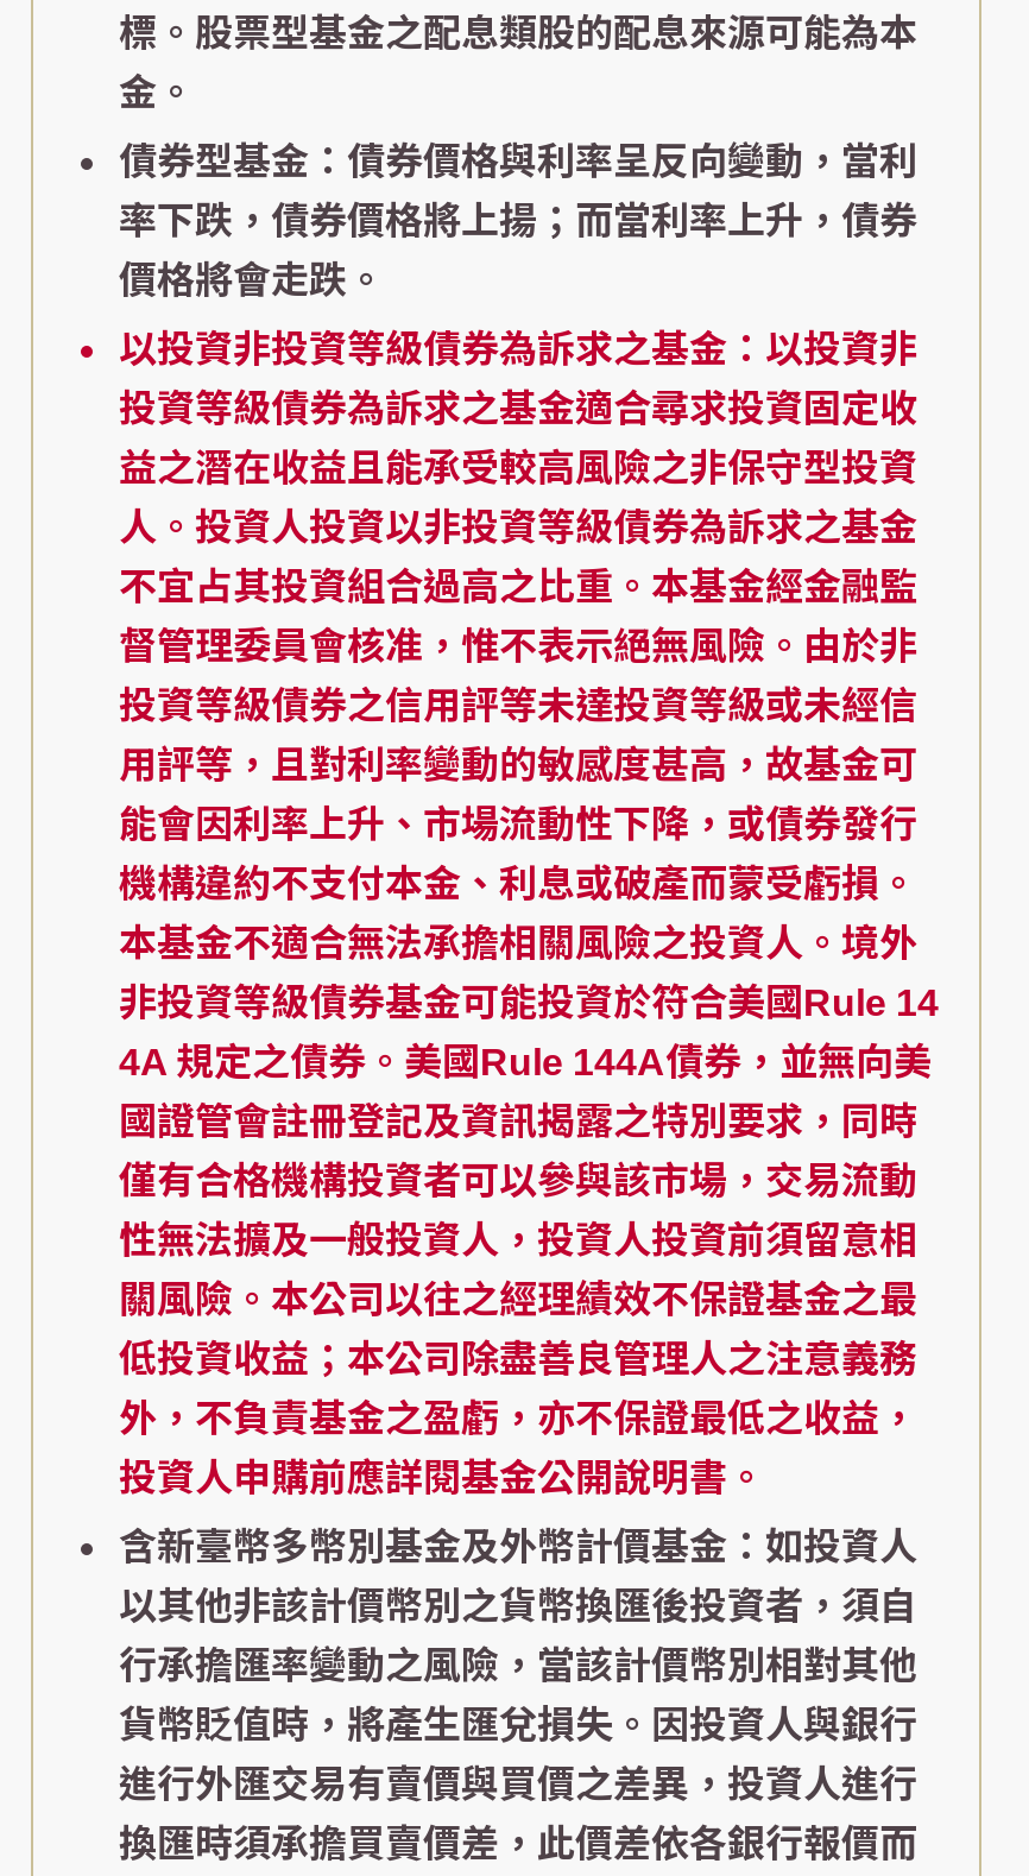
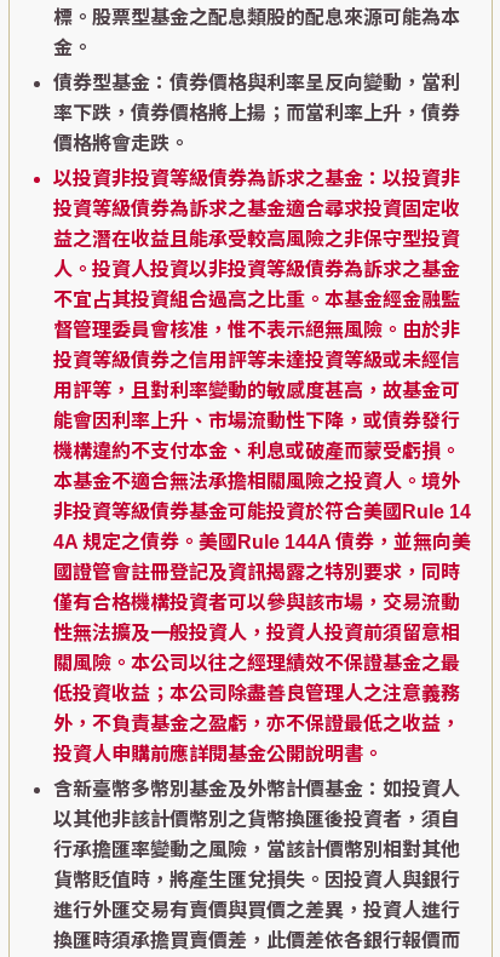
- 4A 規定之債券。美國Rule 144A債券，並無向美
+ 4A 規定之債券。美國Rule 144A 債券，並無向美
